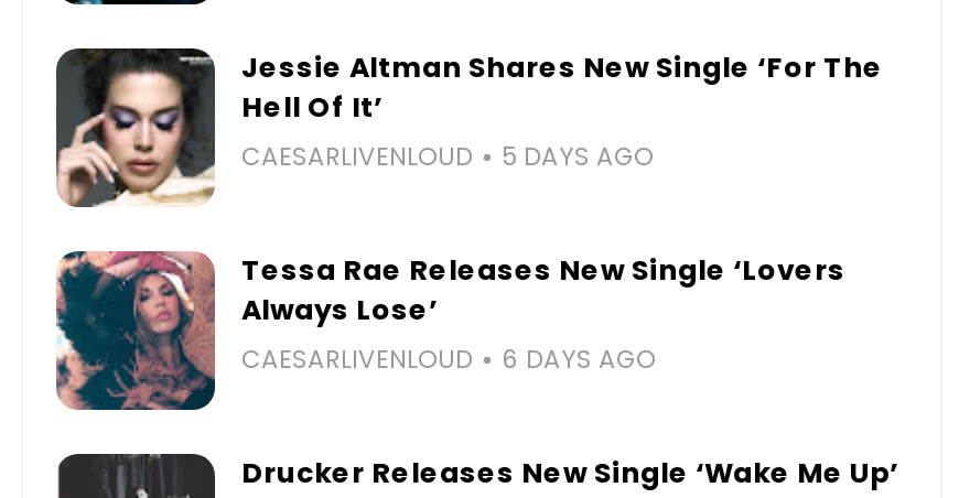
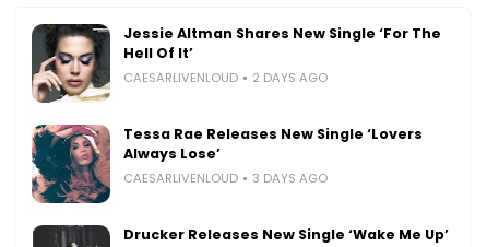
- CAESARLIVENLOUD 5 DAYS AGO
+ CAESARLIVENLOUD 2 DAYS AGO

- CAESARLIVENLOUD 6 DAYS AGO
+ CAESARLIVENLOUD 3 DAYS AGO
